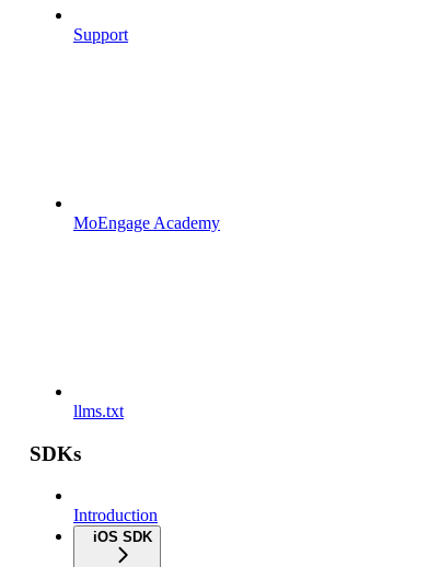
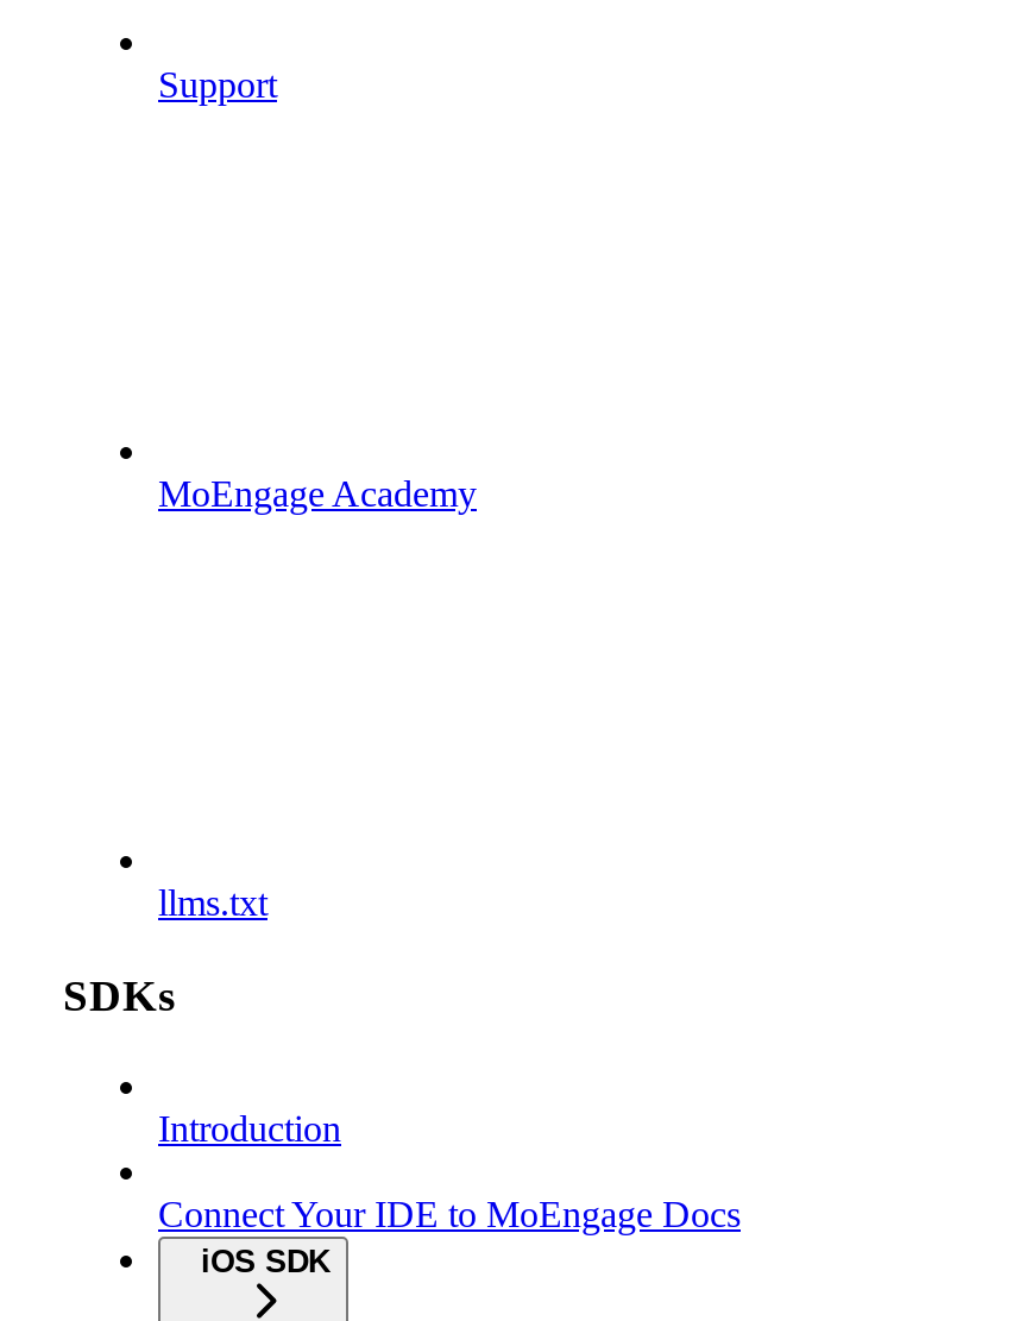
+ Connect Your IDE to MoEngage Docs
